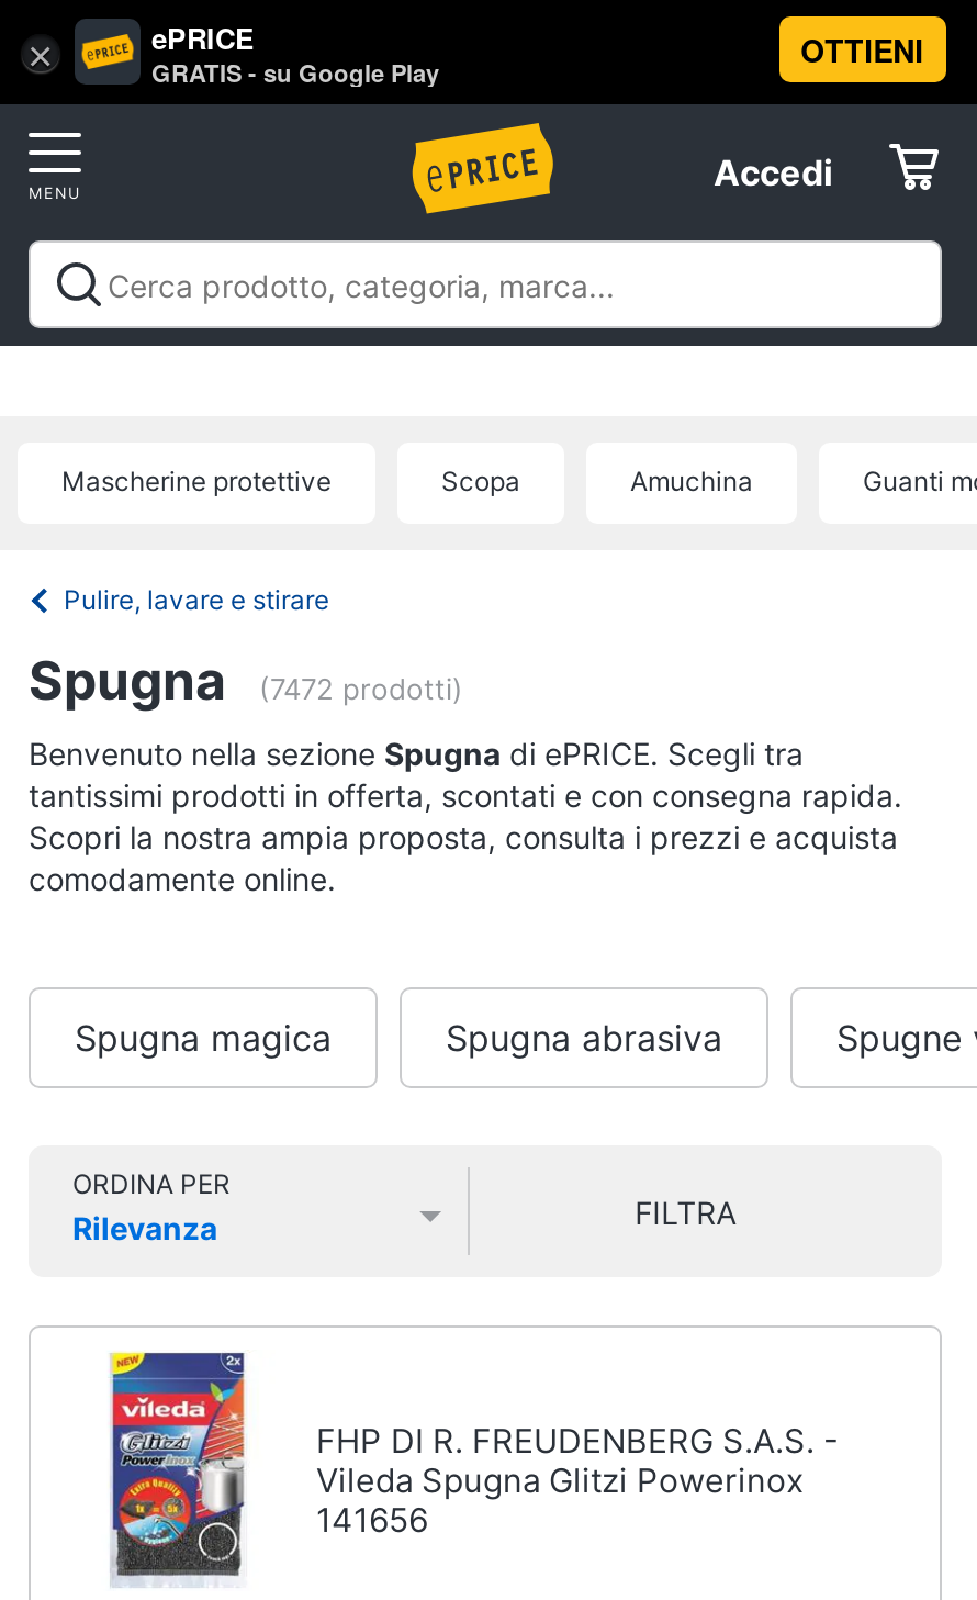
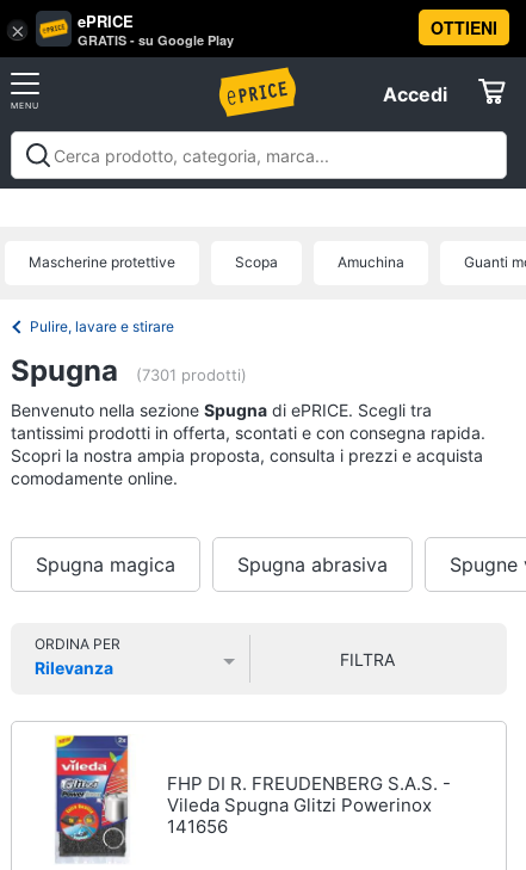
- (7472 prodotti)
+ (7301 prodotti)
